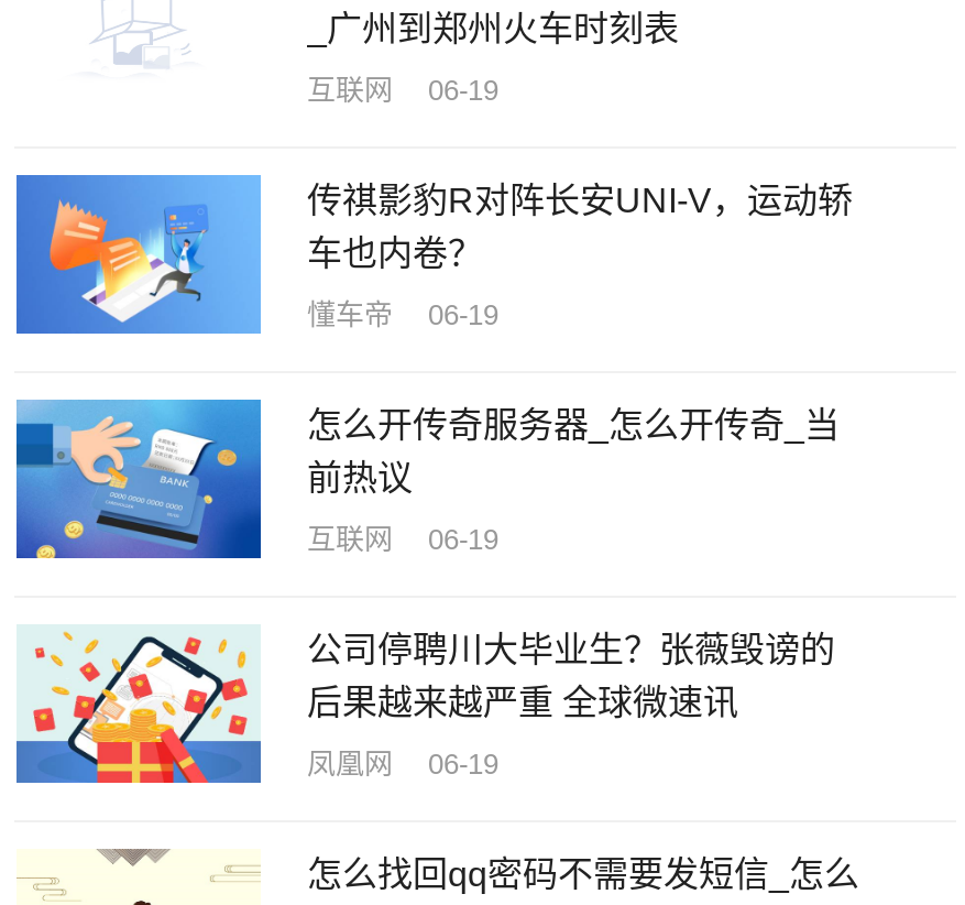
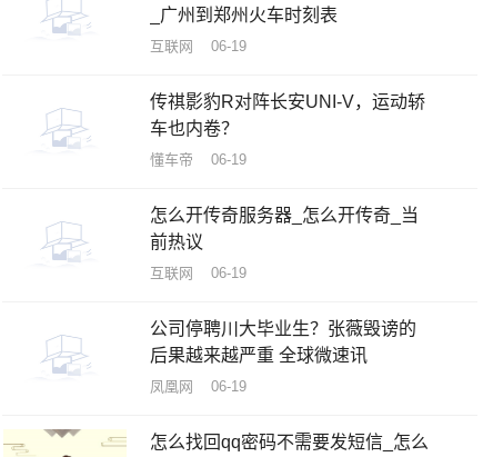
- [image]

- [image]

- [image]
